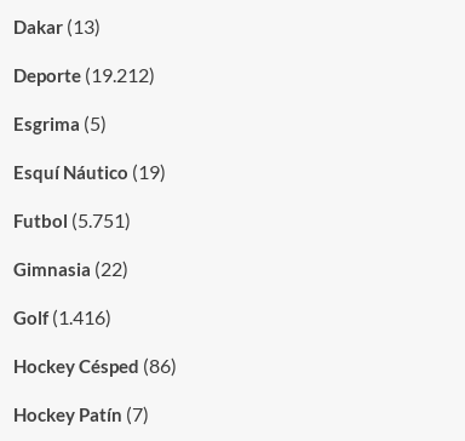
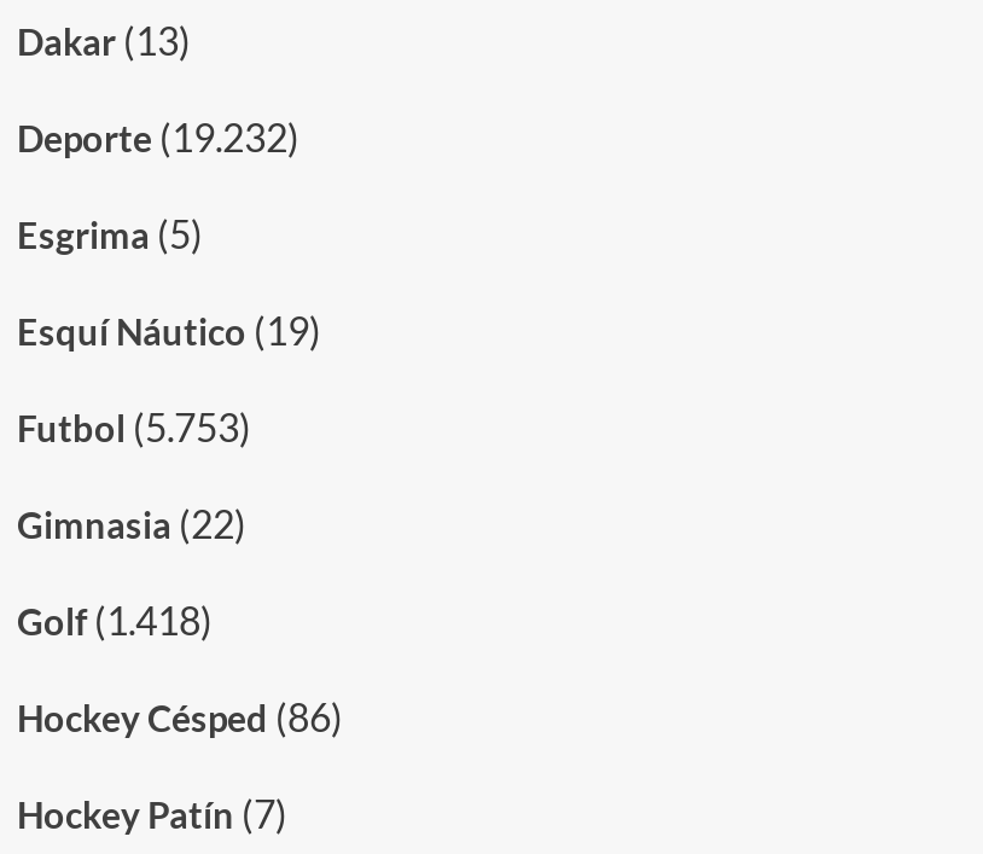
- Deporte (19.212)
+ Deporte (19.232)

- Futbol (5.751)
+ Futbol (5.753)

- Golf (1.416)
+ Golf (1.418)
